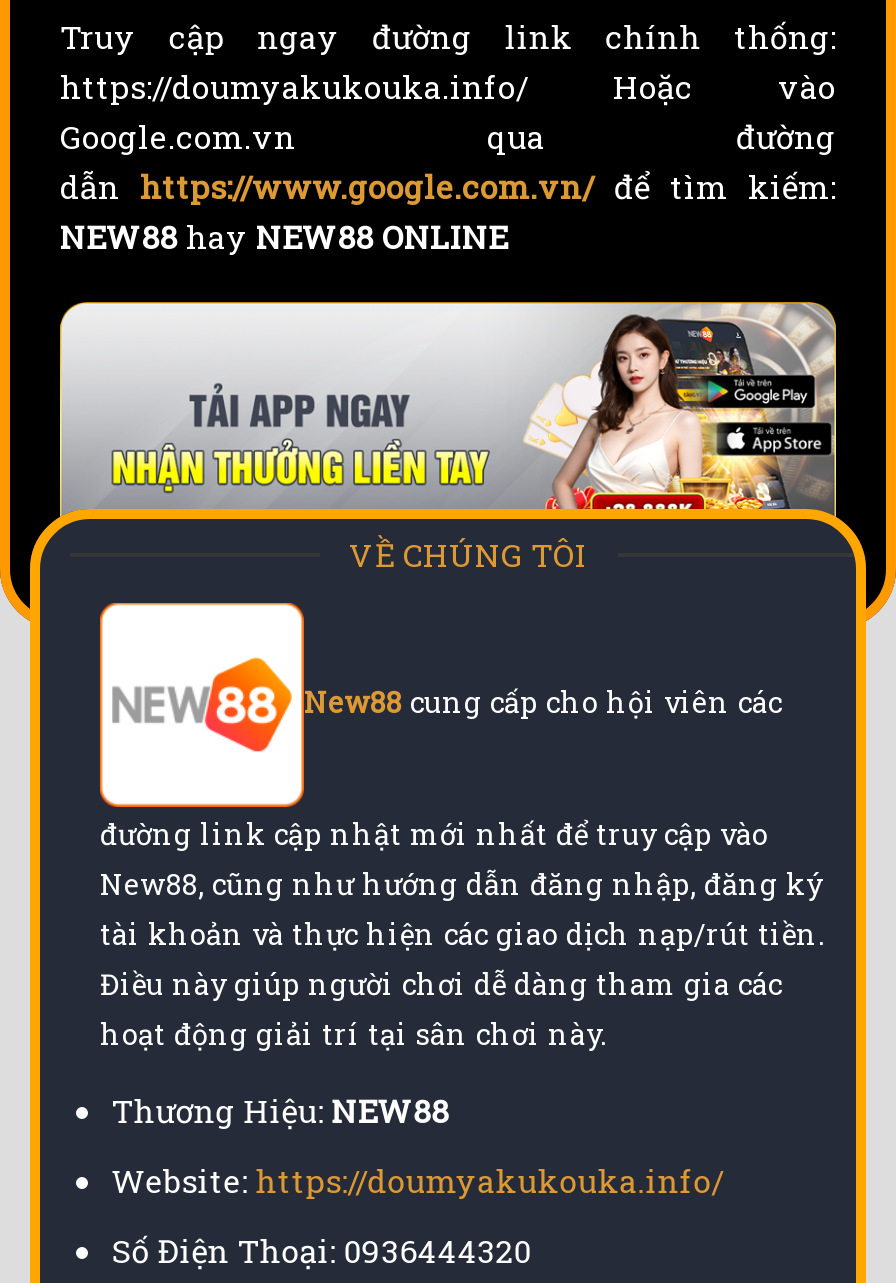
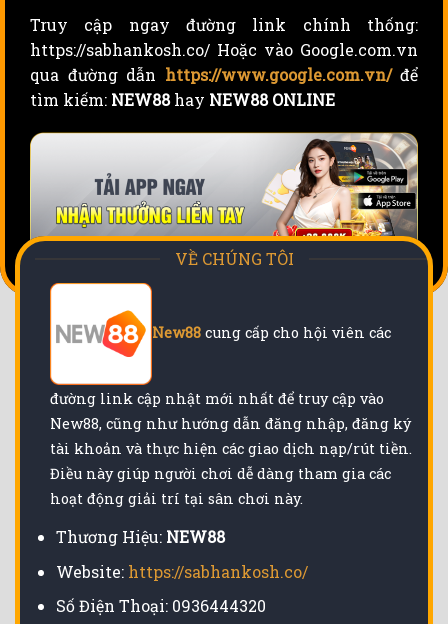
- https://doumyakukouka.info/ Hoặc vào
- Google.com.vn qua đường
- dẫn https://www.google.com.vn/ để tìm kiếm:
- NEW88 hay NEW88 ONLINE
+ https://sabhankosh.co/ Hoặc vào Google.com.vn
+ qua đường dẫn https://www.google.com.vn/ để
+ tìm kiếm: NEW88 hay NEW88 ONLINE

- Website: https://doumyakukouka.info/
+ Website: https://sabhankosh.co/
